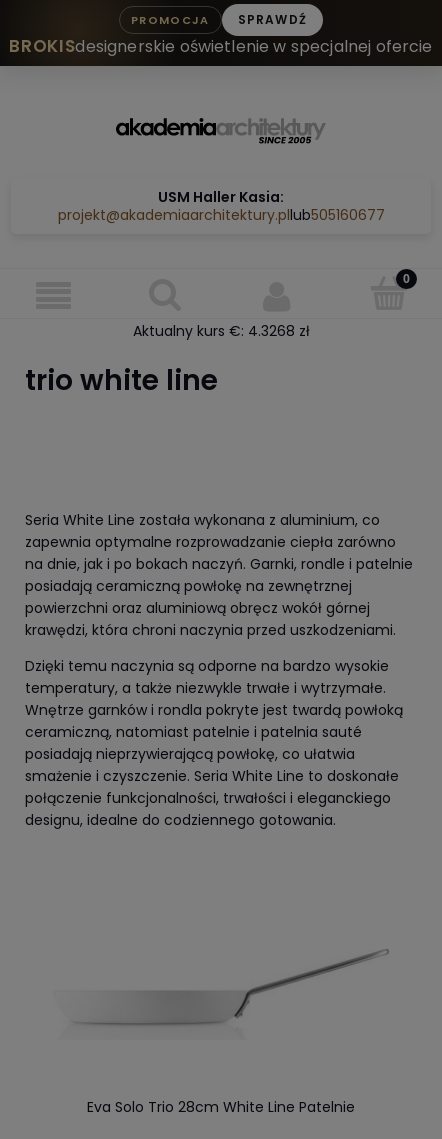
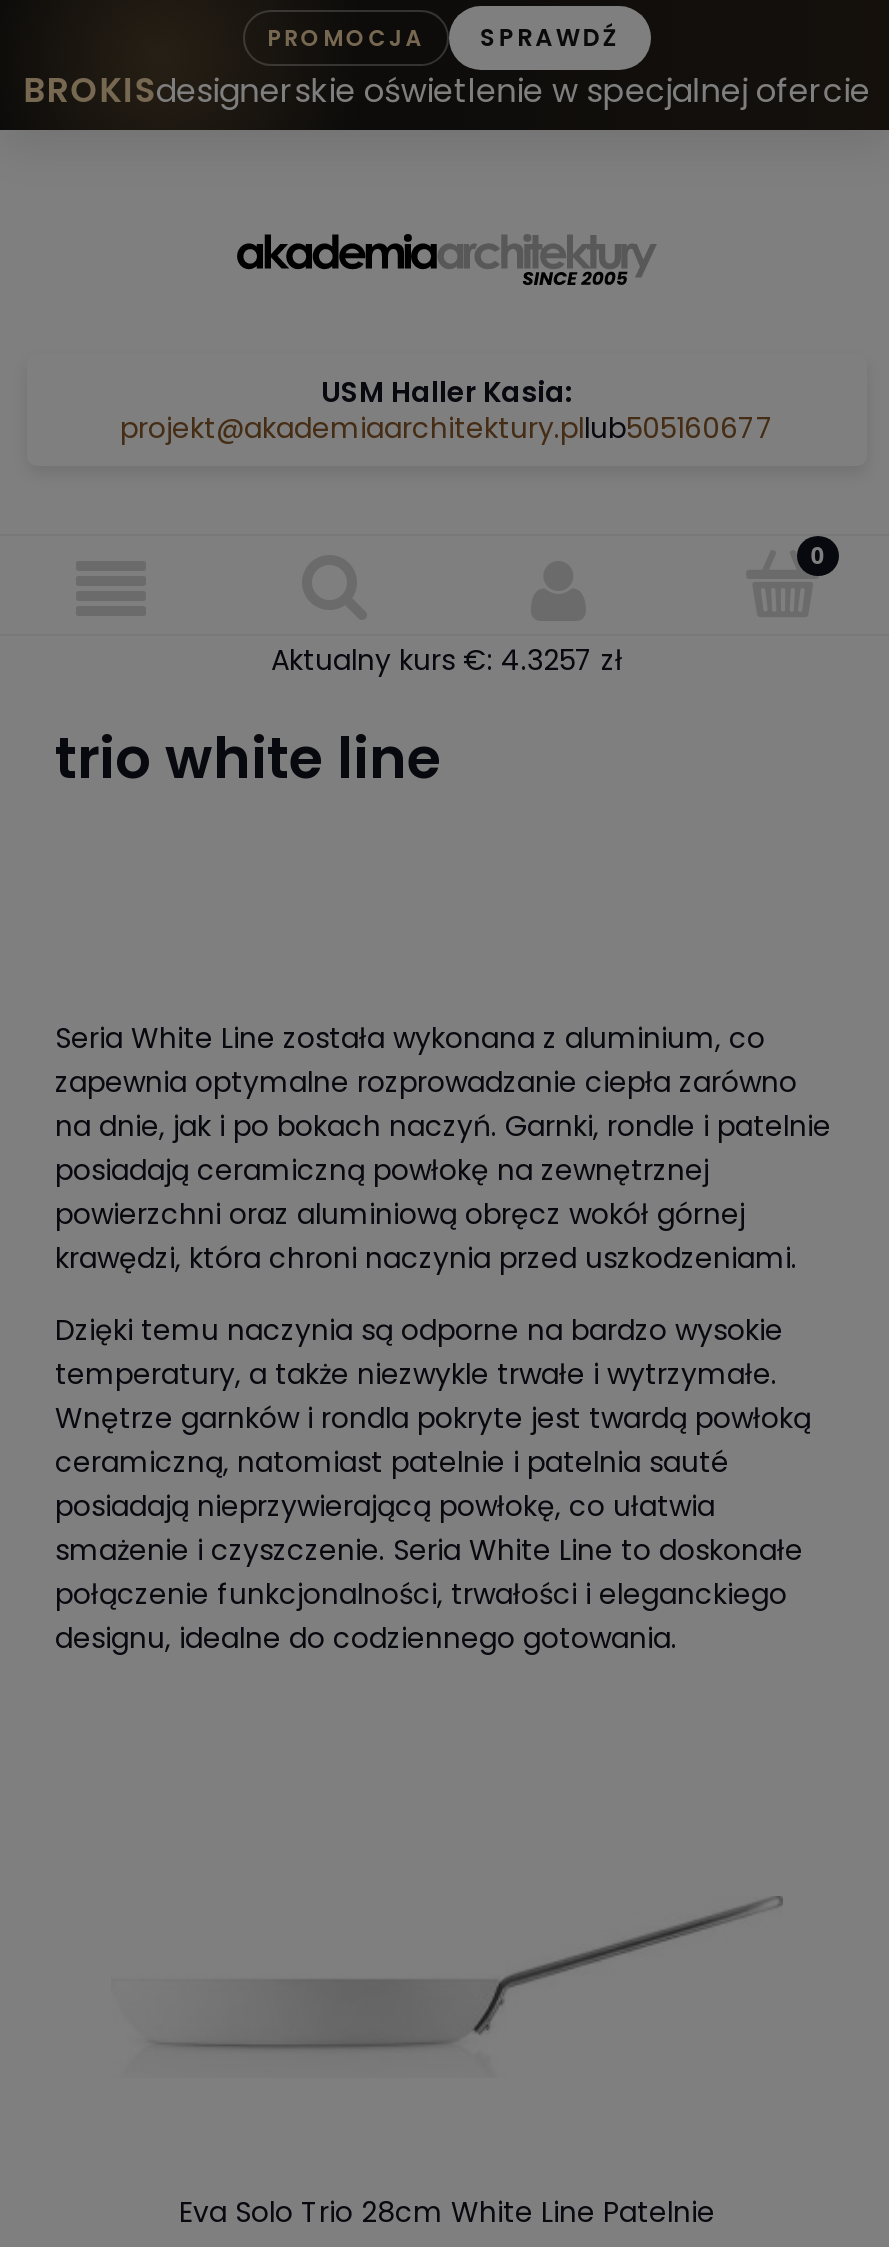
- Aktualny kurs €: 4.3268 zł
+ Aktualny kurs €: 4.3257 zł
